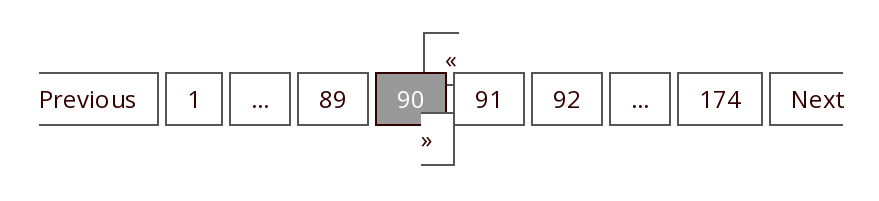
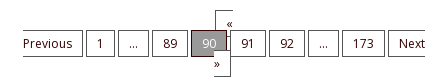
- 174
+ 173
